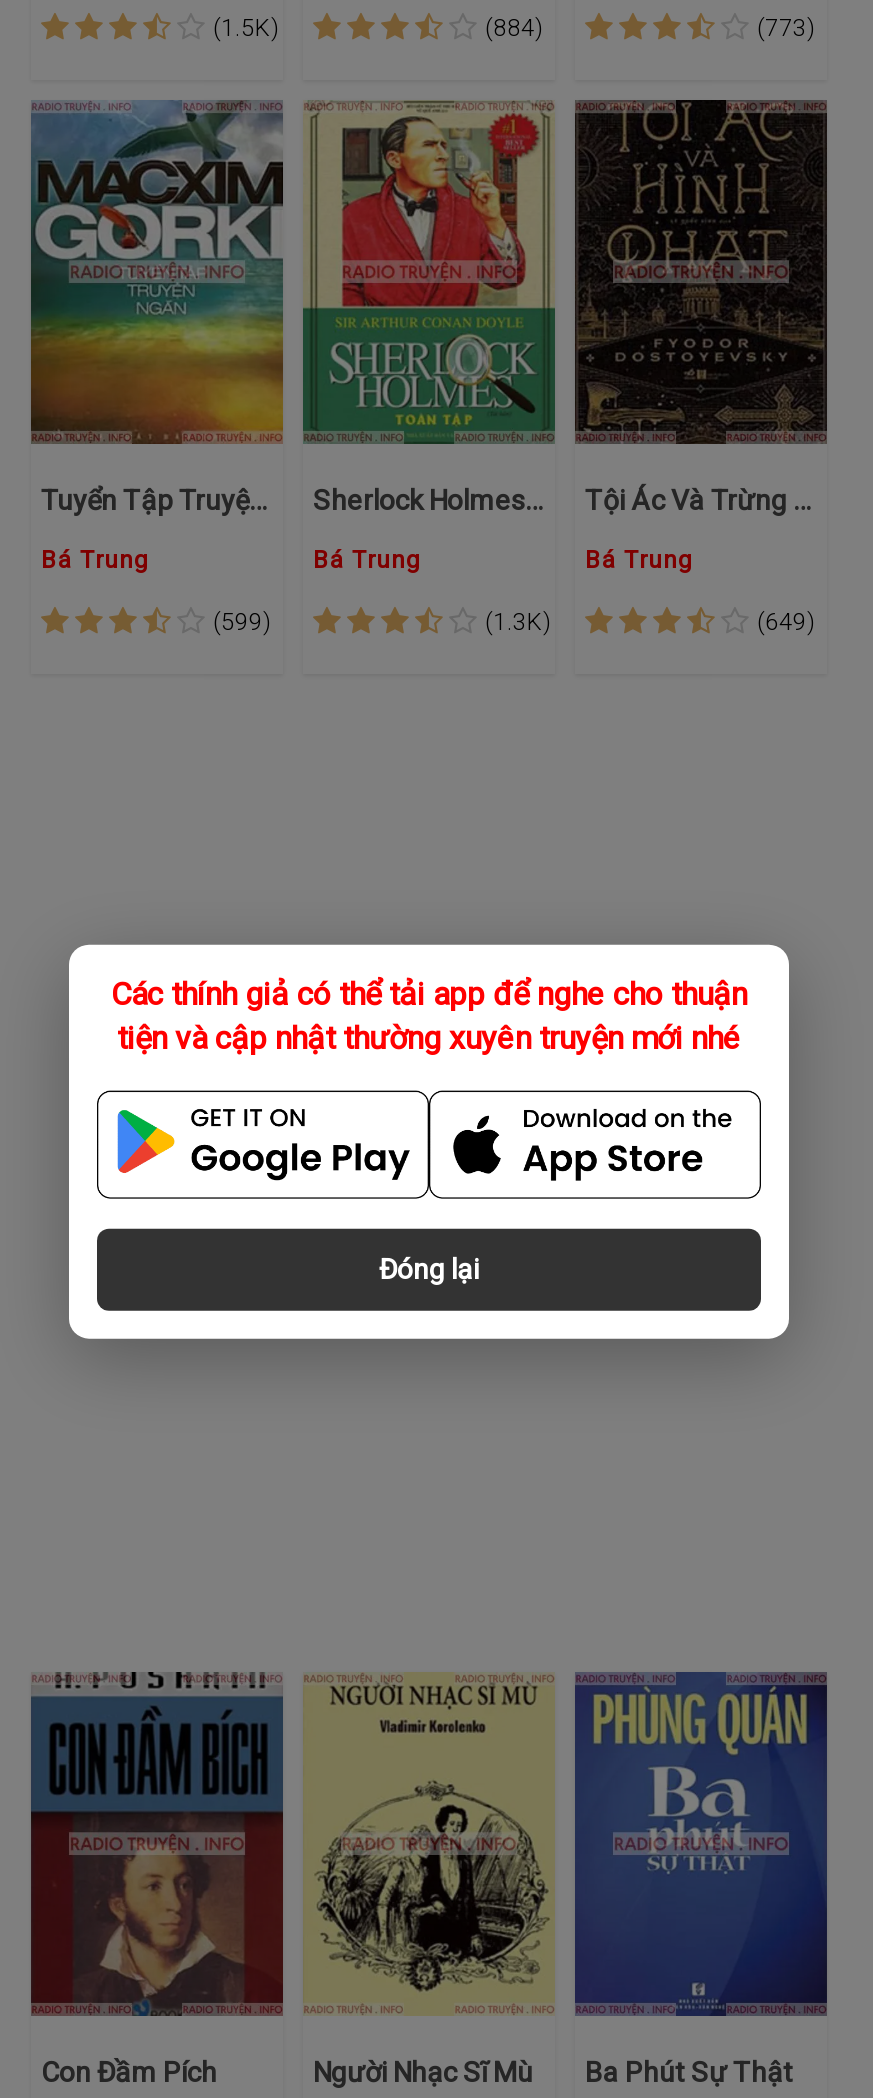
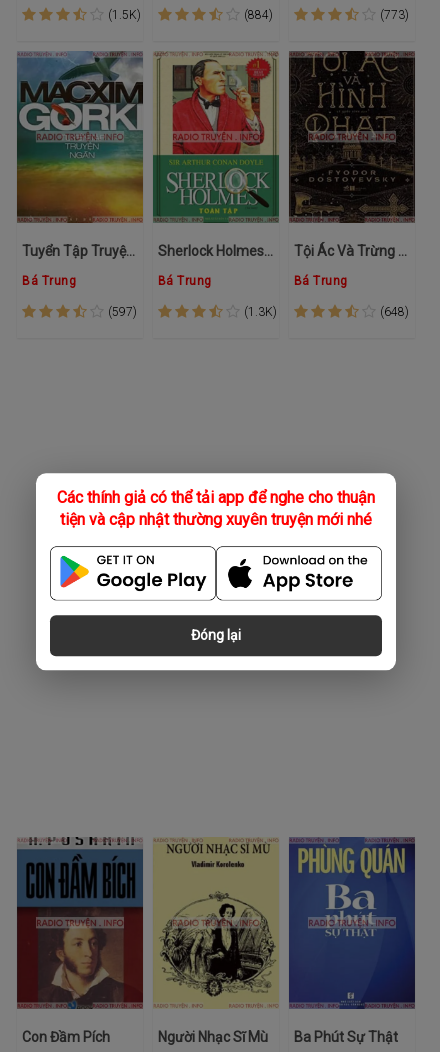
- (599)
+ (597)

- (649)
+ (648)
